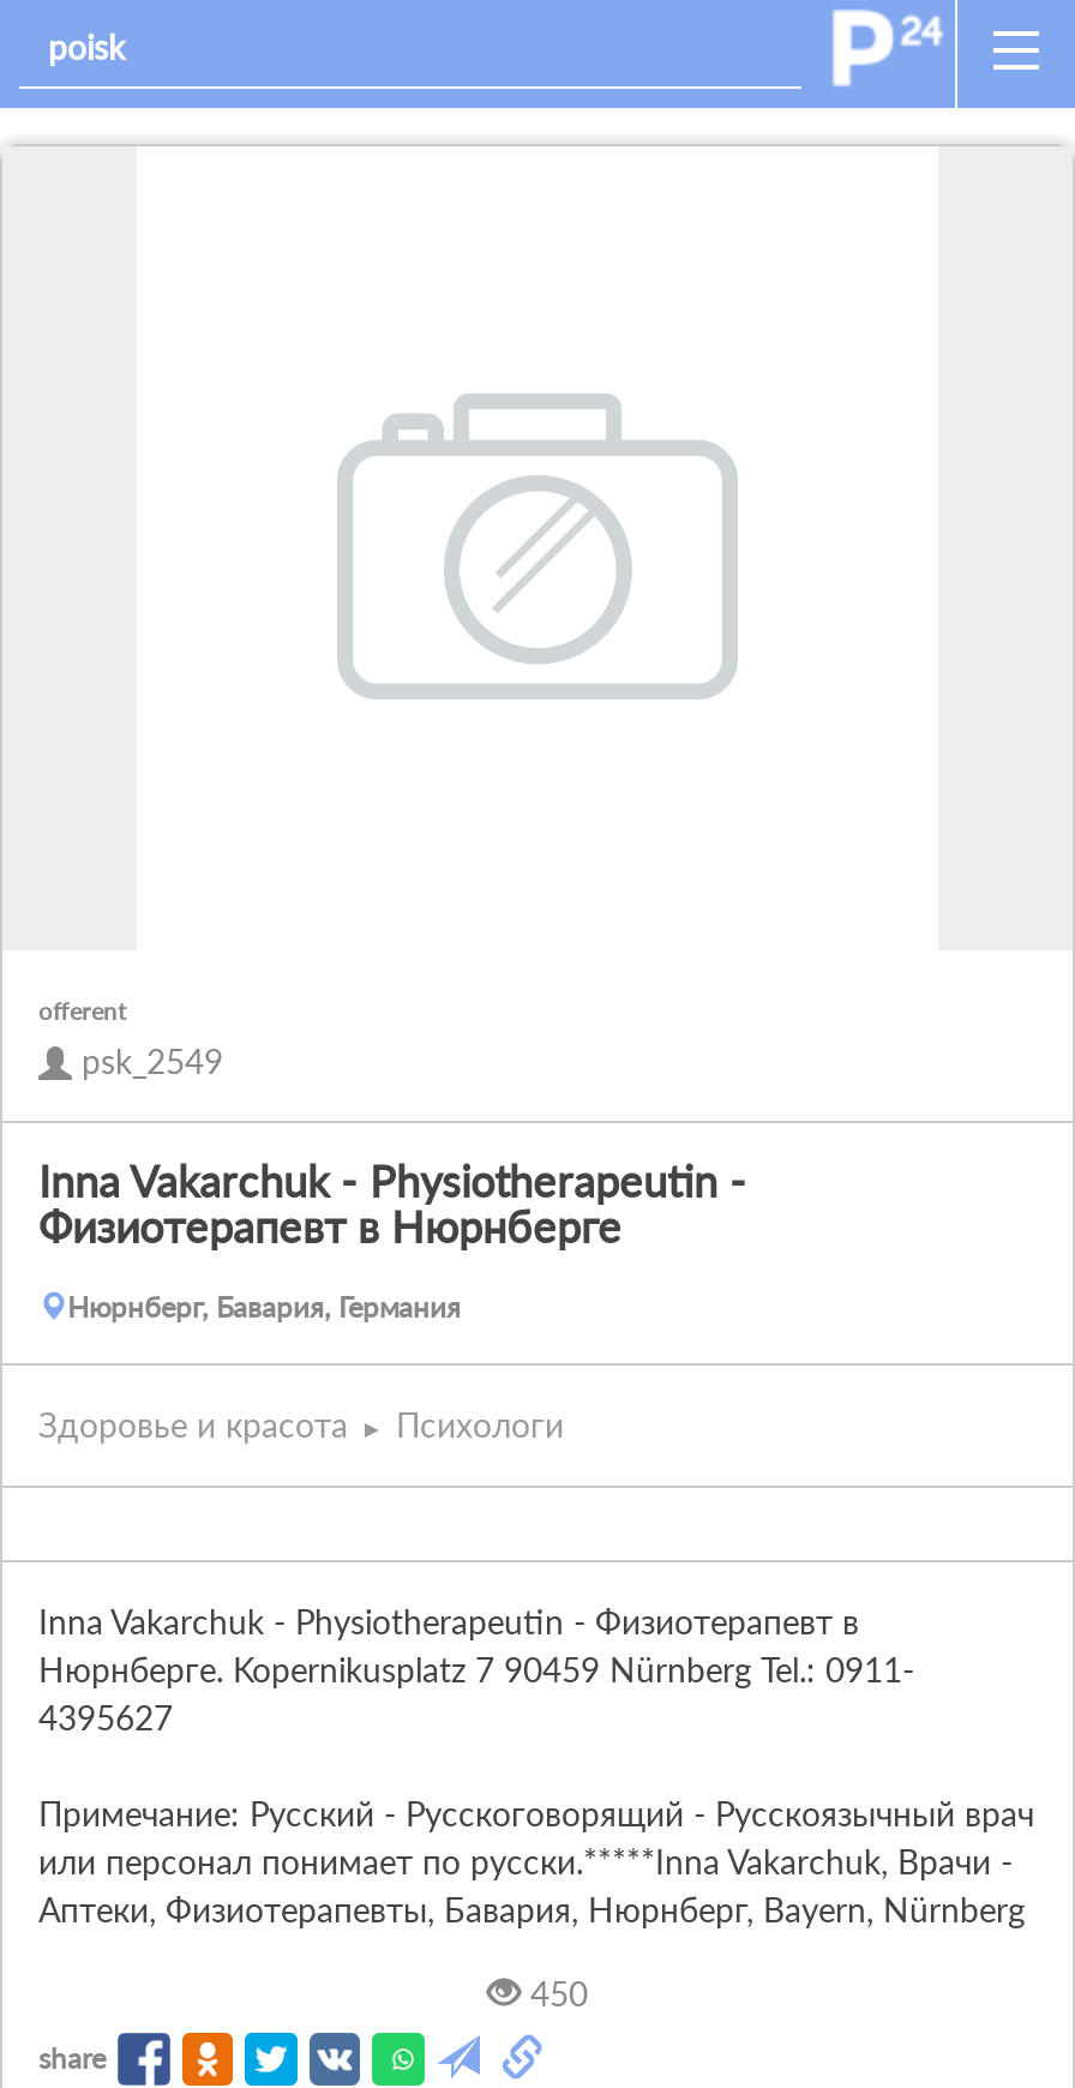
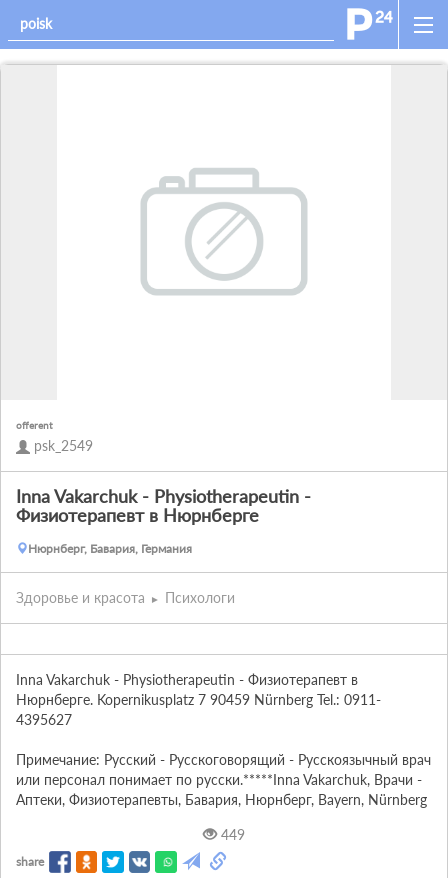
- 450
+ 449
